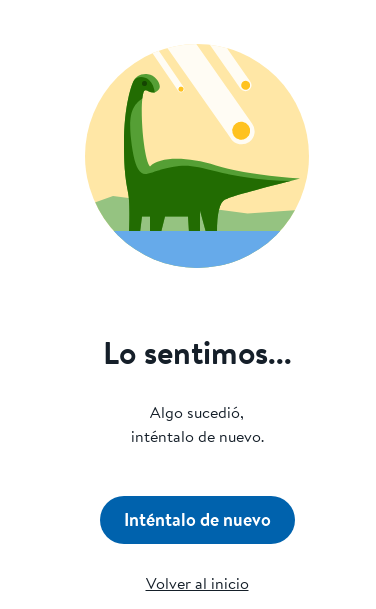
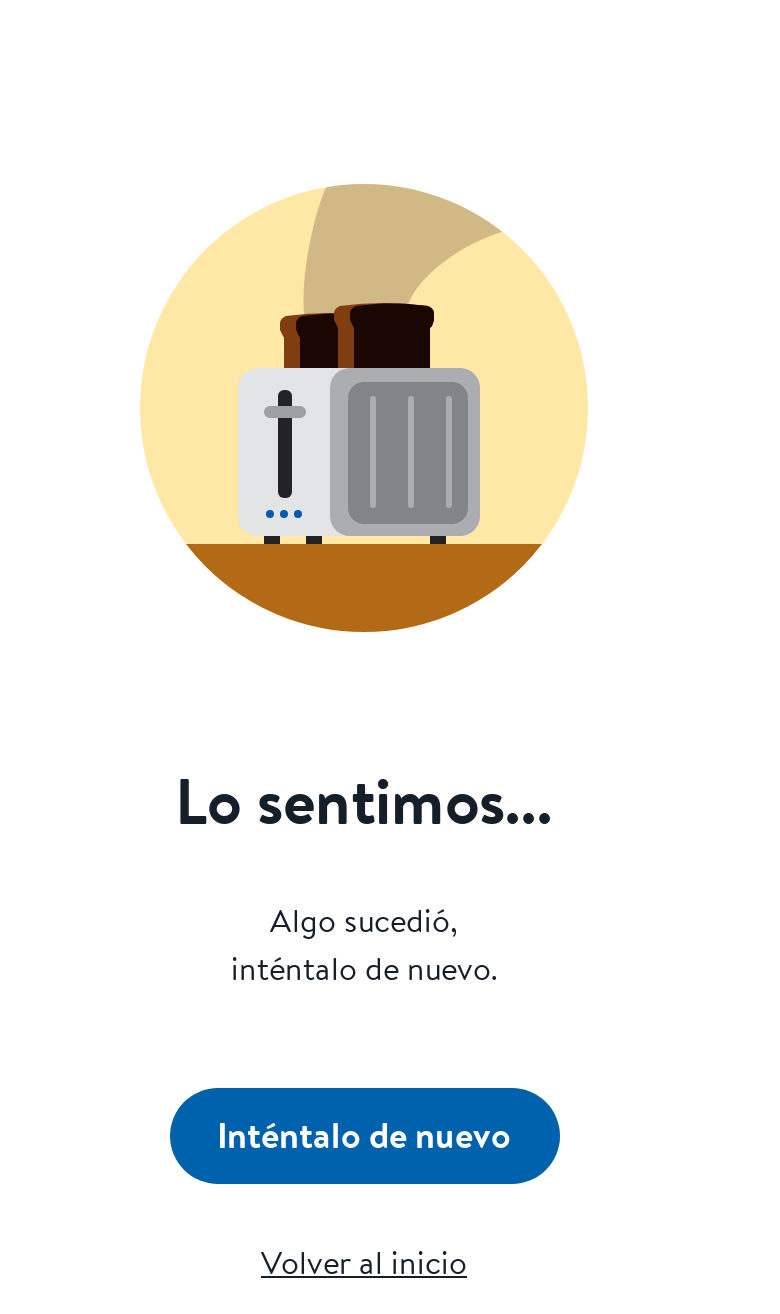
- [image]
+ [image]
